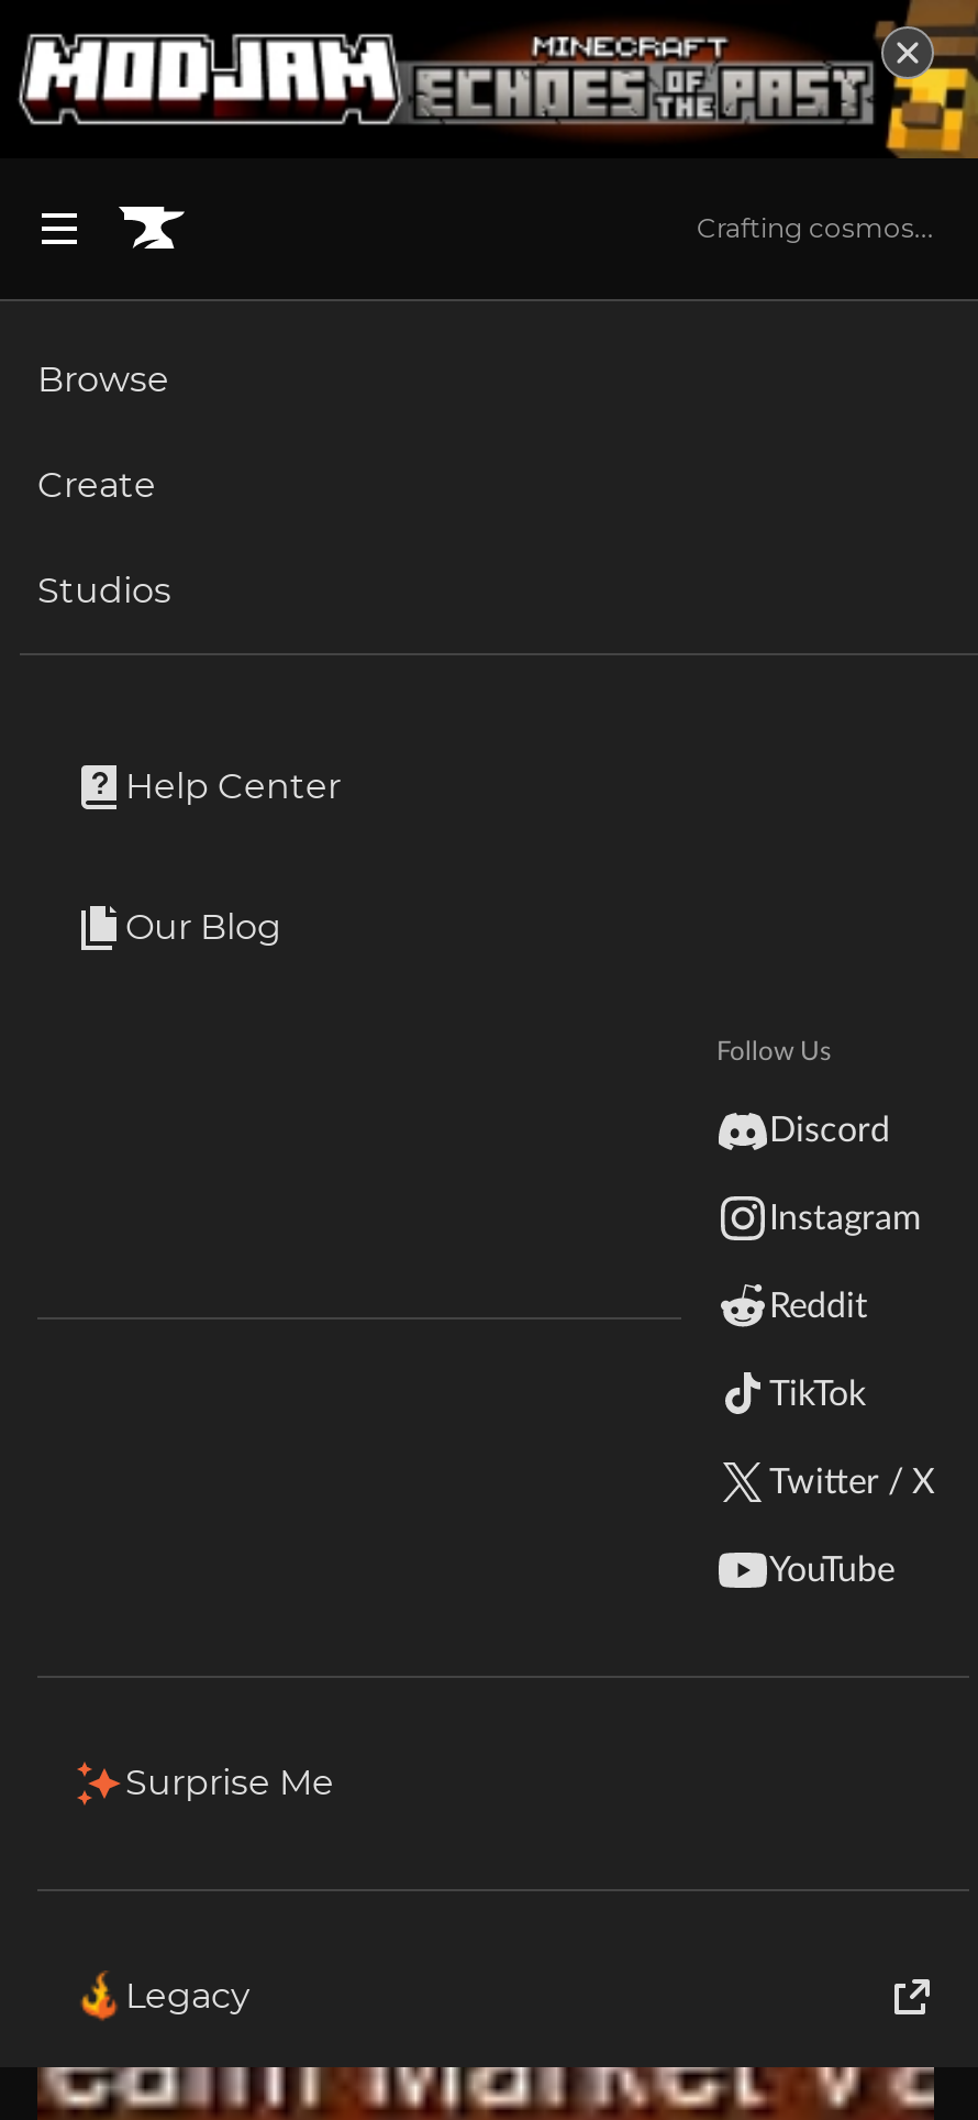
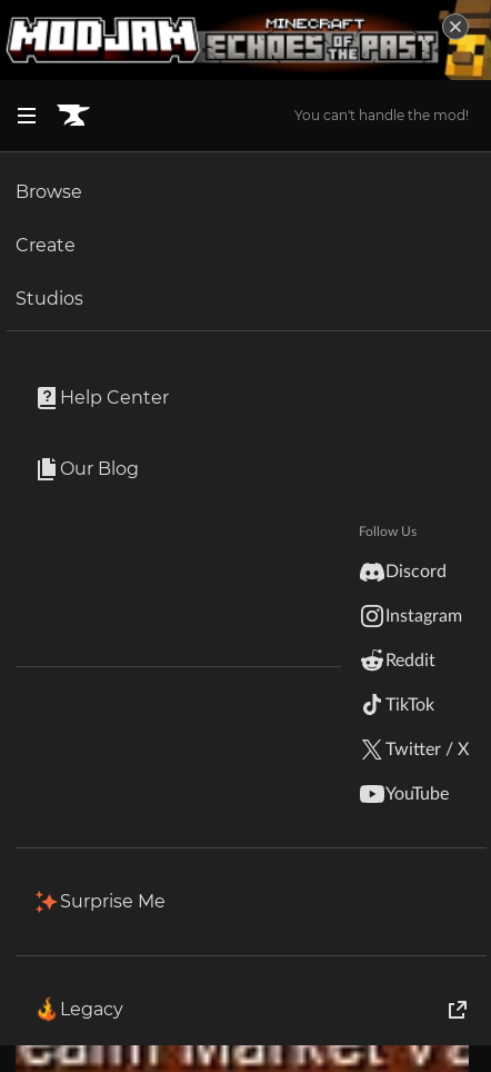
- Crafting cosmos...
+ You can't handle the mod!
